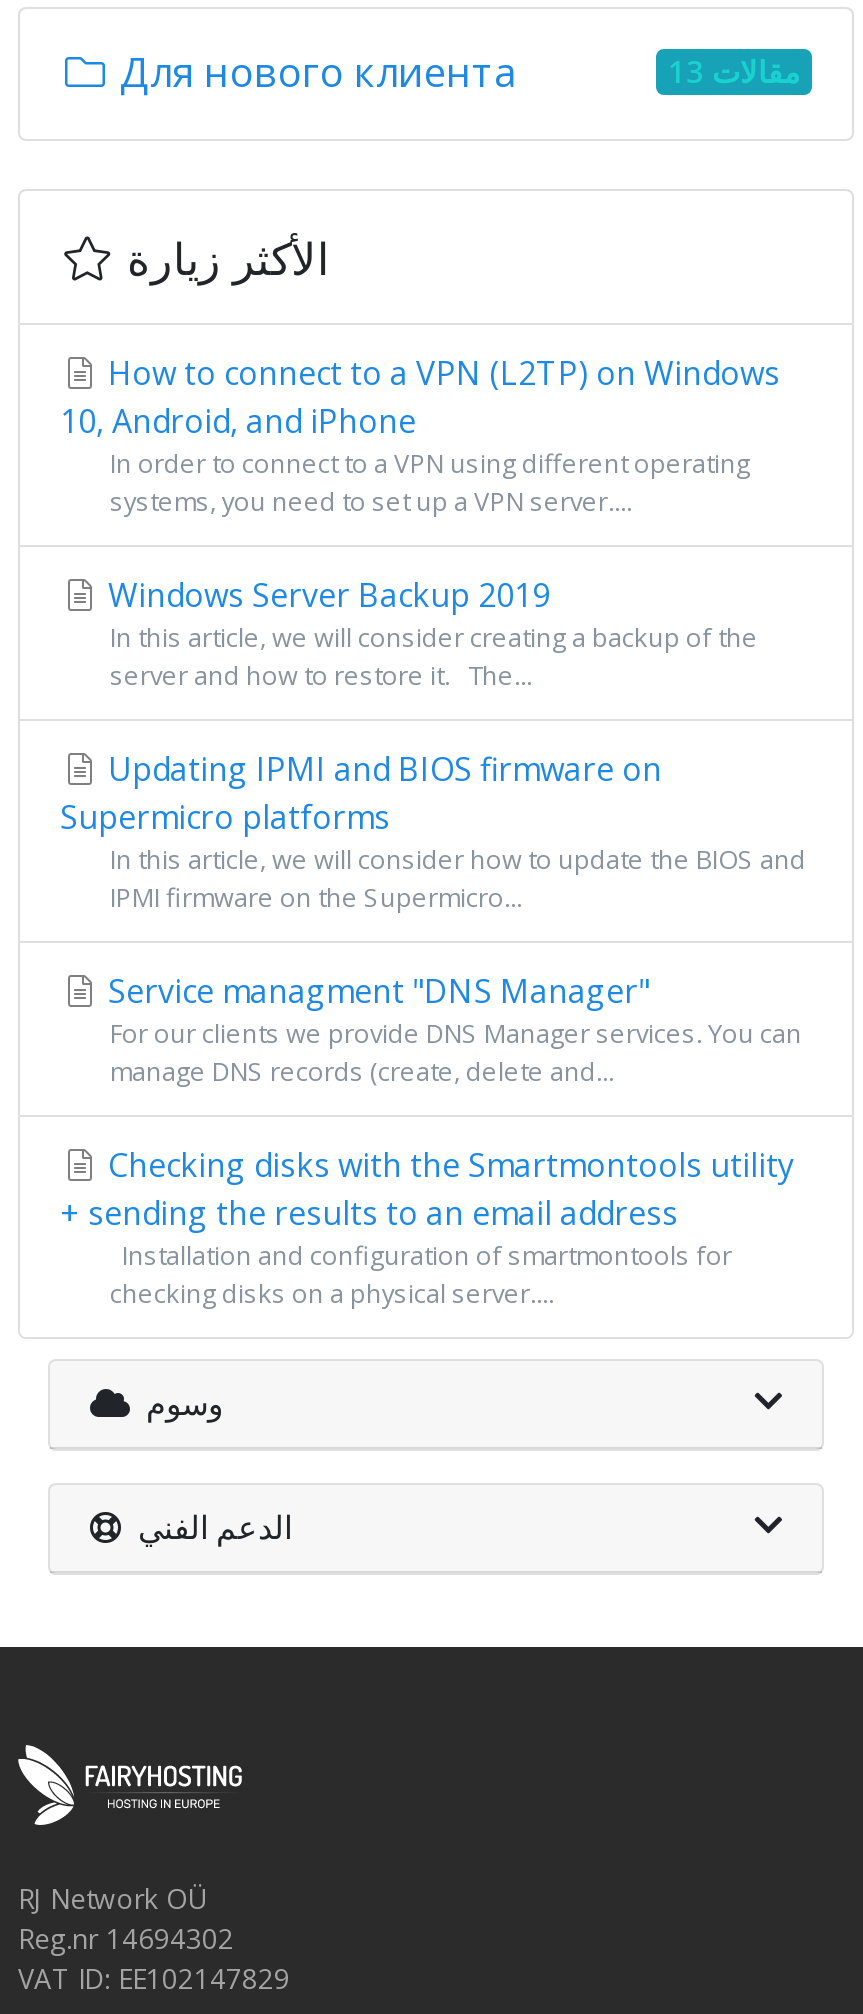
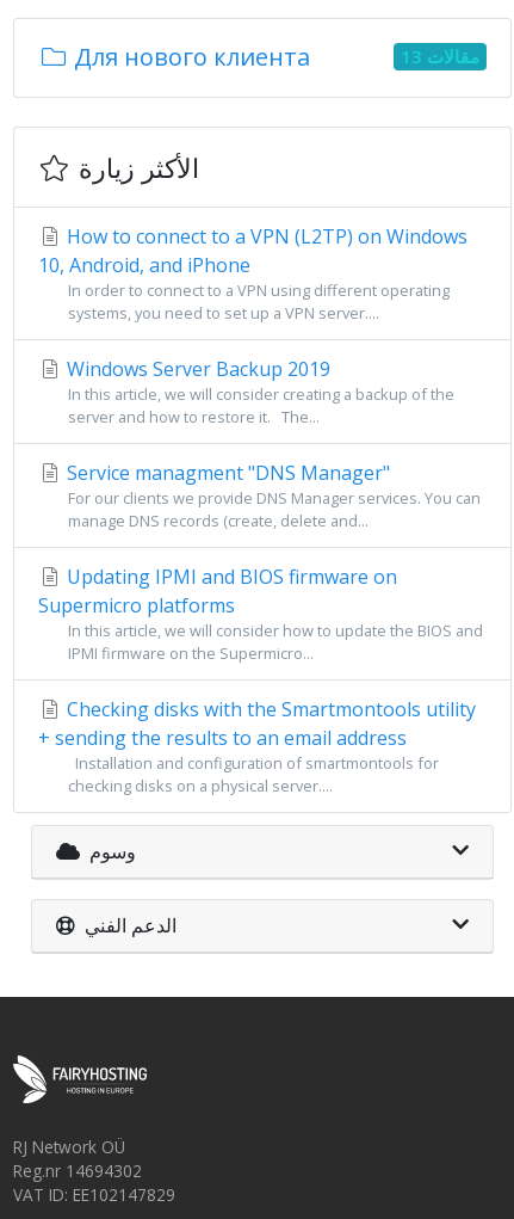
moved down: Updating IPMI and BIOS firmware on | Supermicro platforms | In this article, we will consider how to update the BIOS and | IPMI firmware on the Supermicro...

moved up: Service managment "DNS Manager" | For our clients we provide DNS Manager services. You can | manage DNS records (create, delete and...
